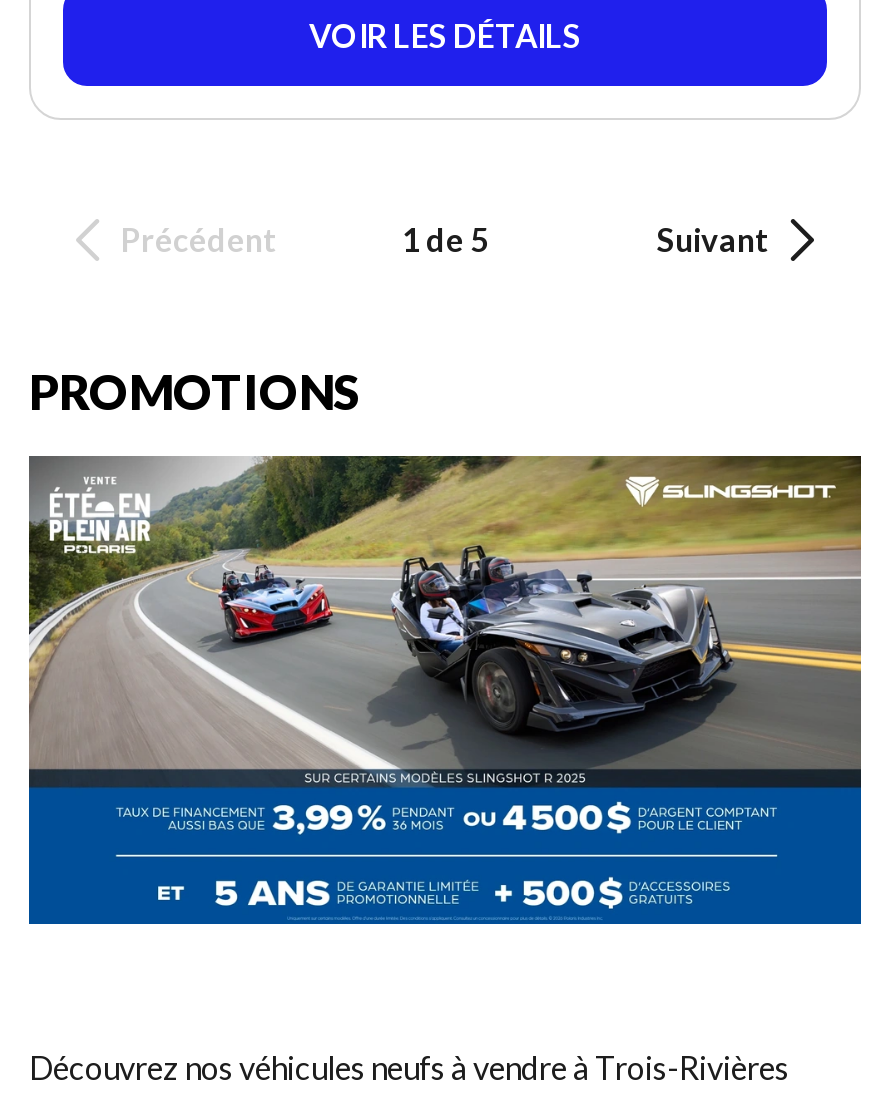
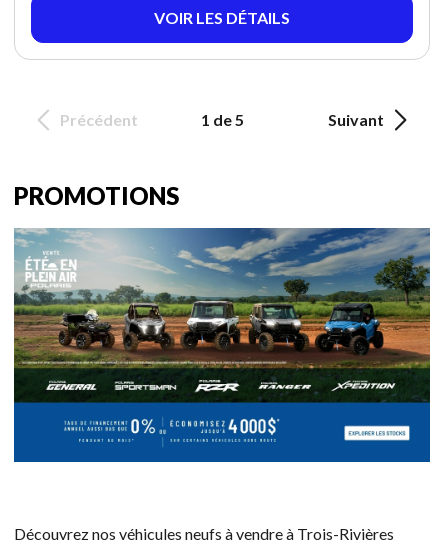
- [image]
+ [image]
